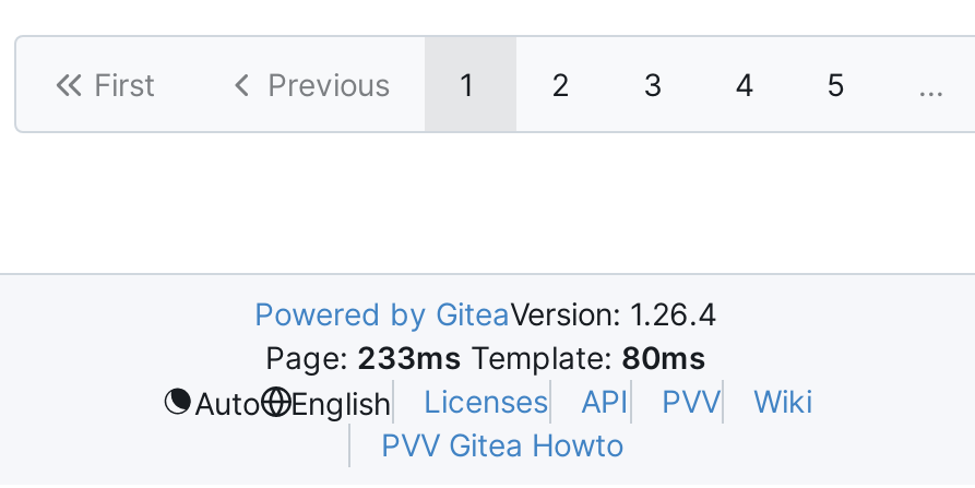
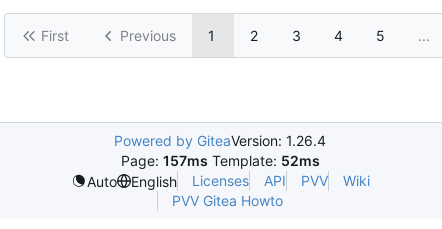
- Page: 233ms Template: 80ms
+ Page: 157ms Template: 52ms
